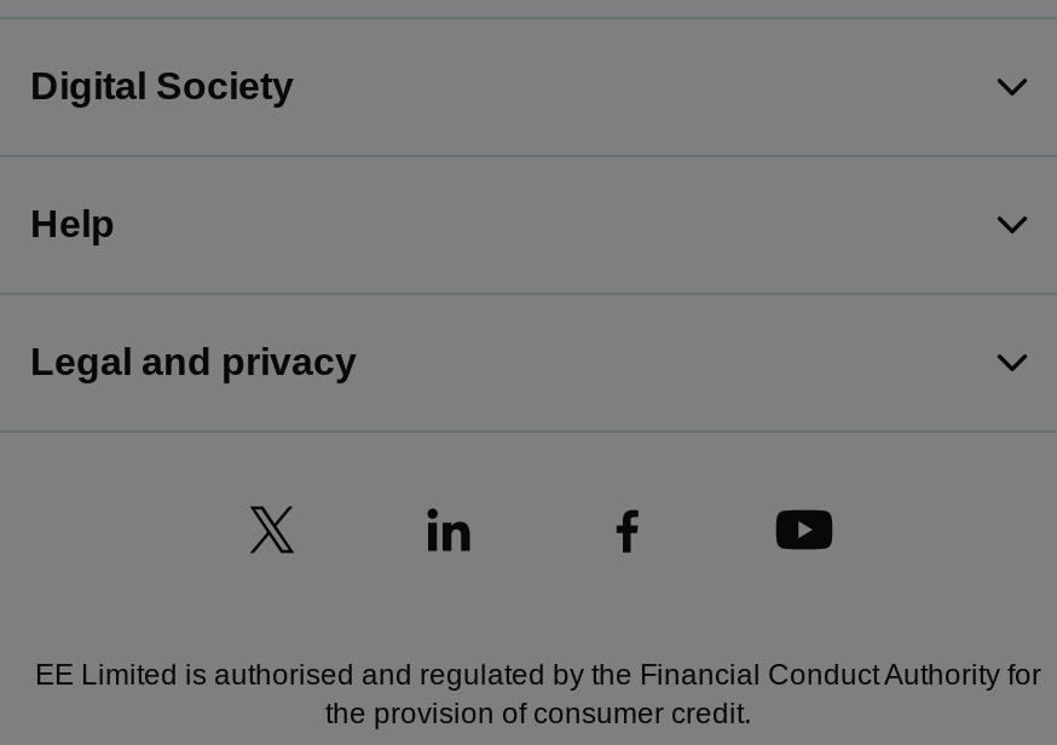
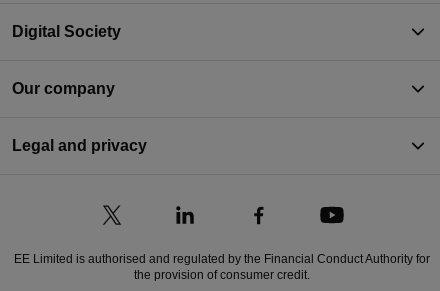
- Help
+ Our company
